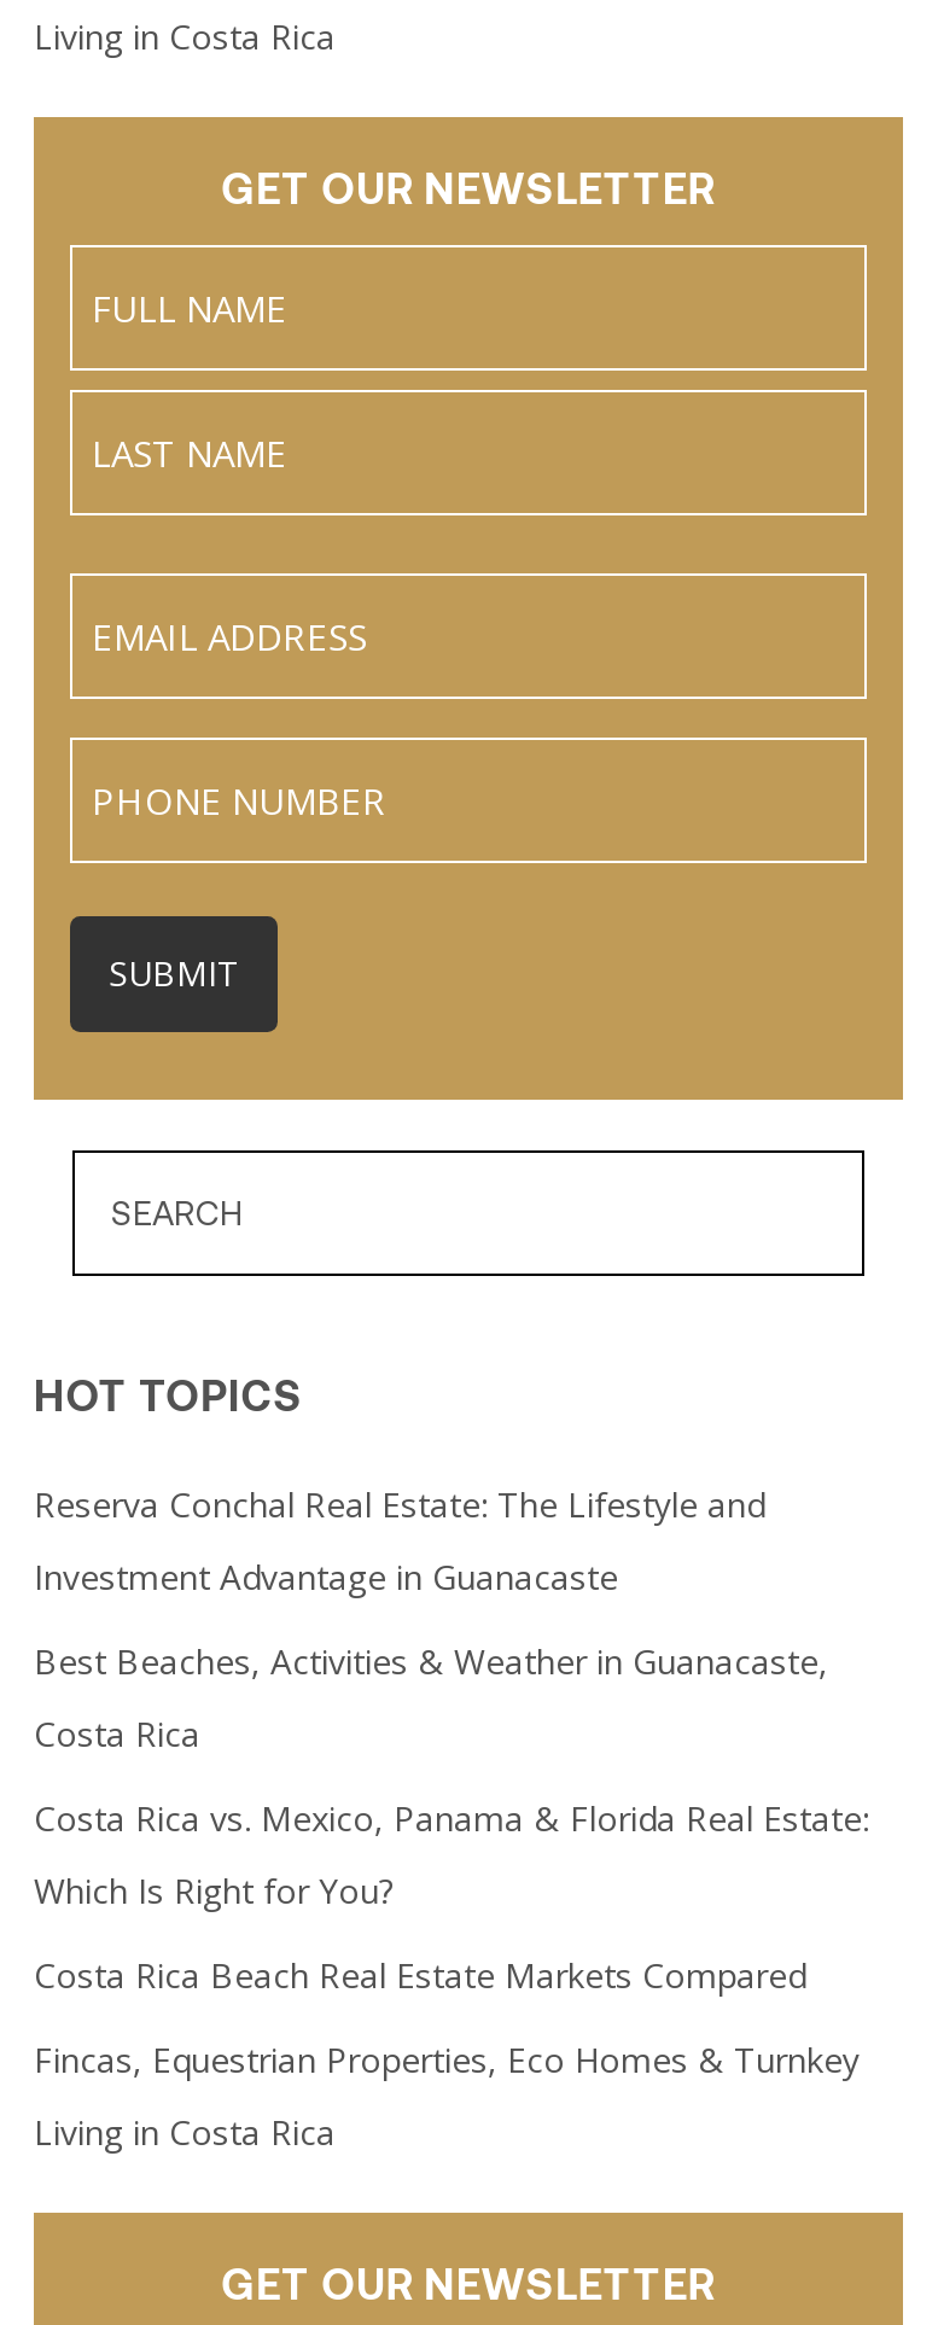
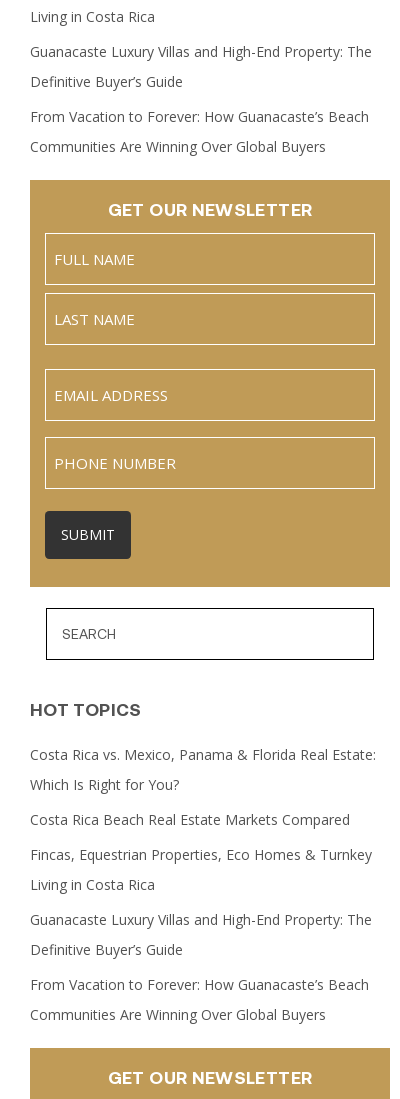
+ Guanacaste Luxury Villas and High-End Property: The
+ Definitive Buyer’s Guide
+ From Vacation to Forever: How Guanacaste’s Beach
+ Communities Are Winning Over Global Buyers

- Reserva Conchal Real Estate: The Lifestyle and
- Investment Advantage in Guanacaste
- Best Beaches, Activities & Weather in Guanacaste,
- Costa Rica

+ Guanacaste Luxury Villas and High-End Property: The
+ Definitive Buyer’s Guide
+ From Vacation to Forever: How Guanacaste’s Beach
+ Communities Are Winning Over Global Buyers
